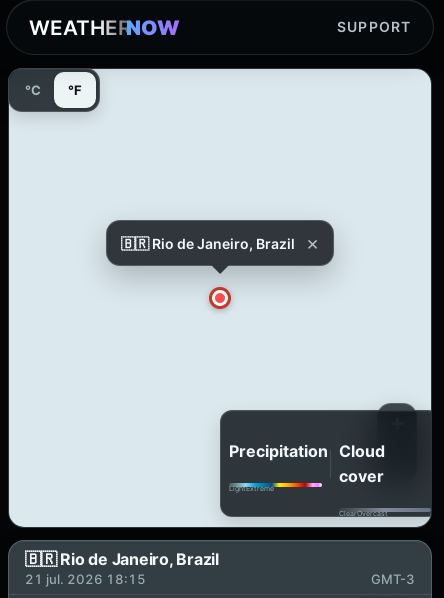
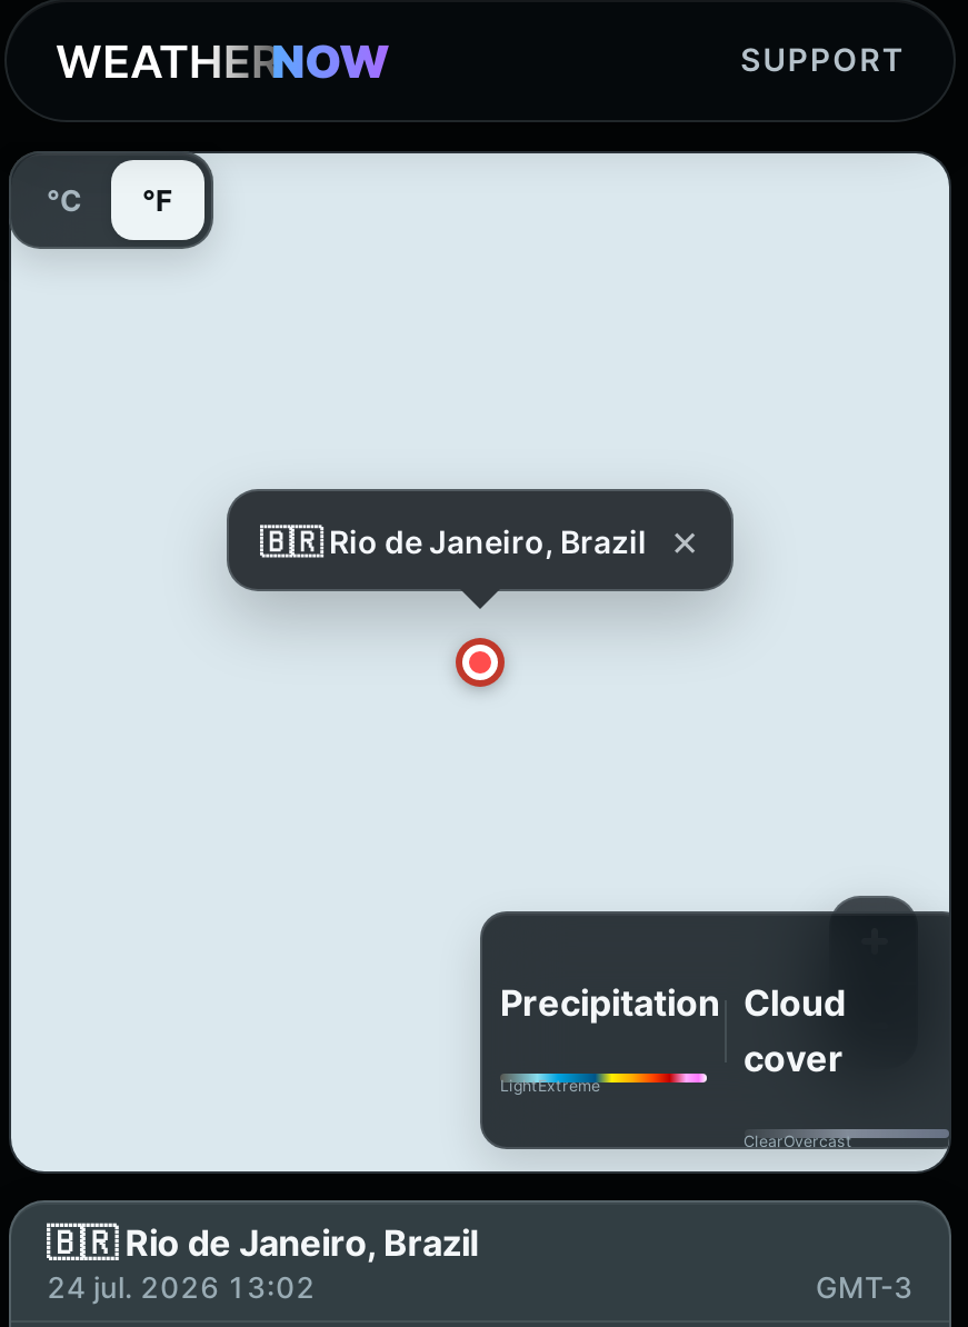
- 21 jul. 2026 18:15
+ 24 jul. 2026 13:02
